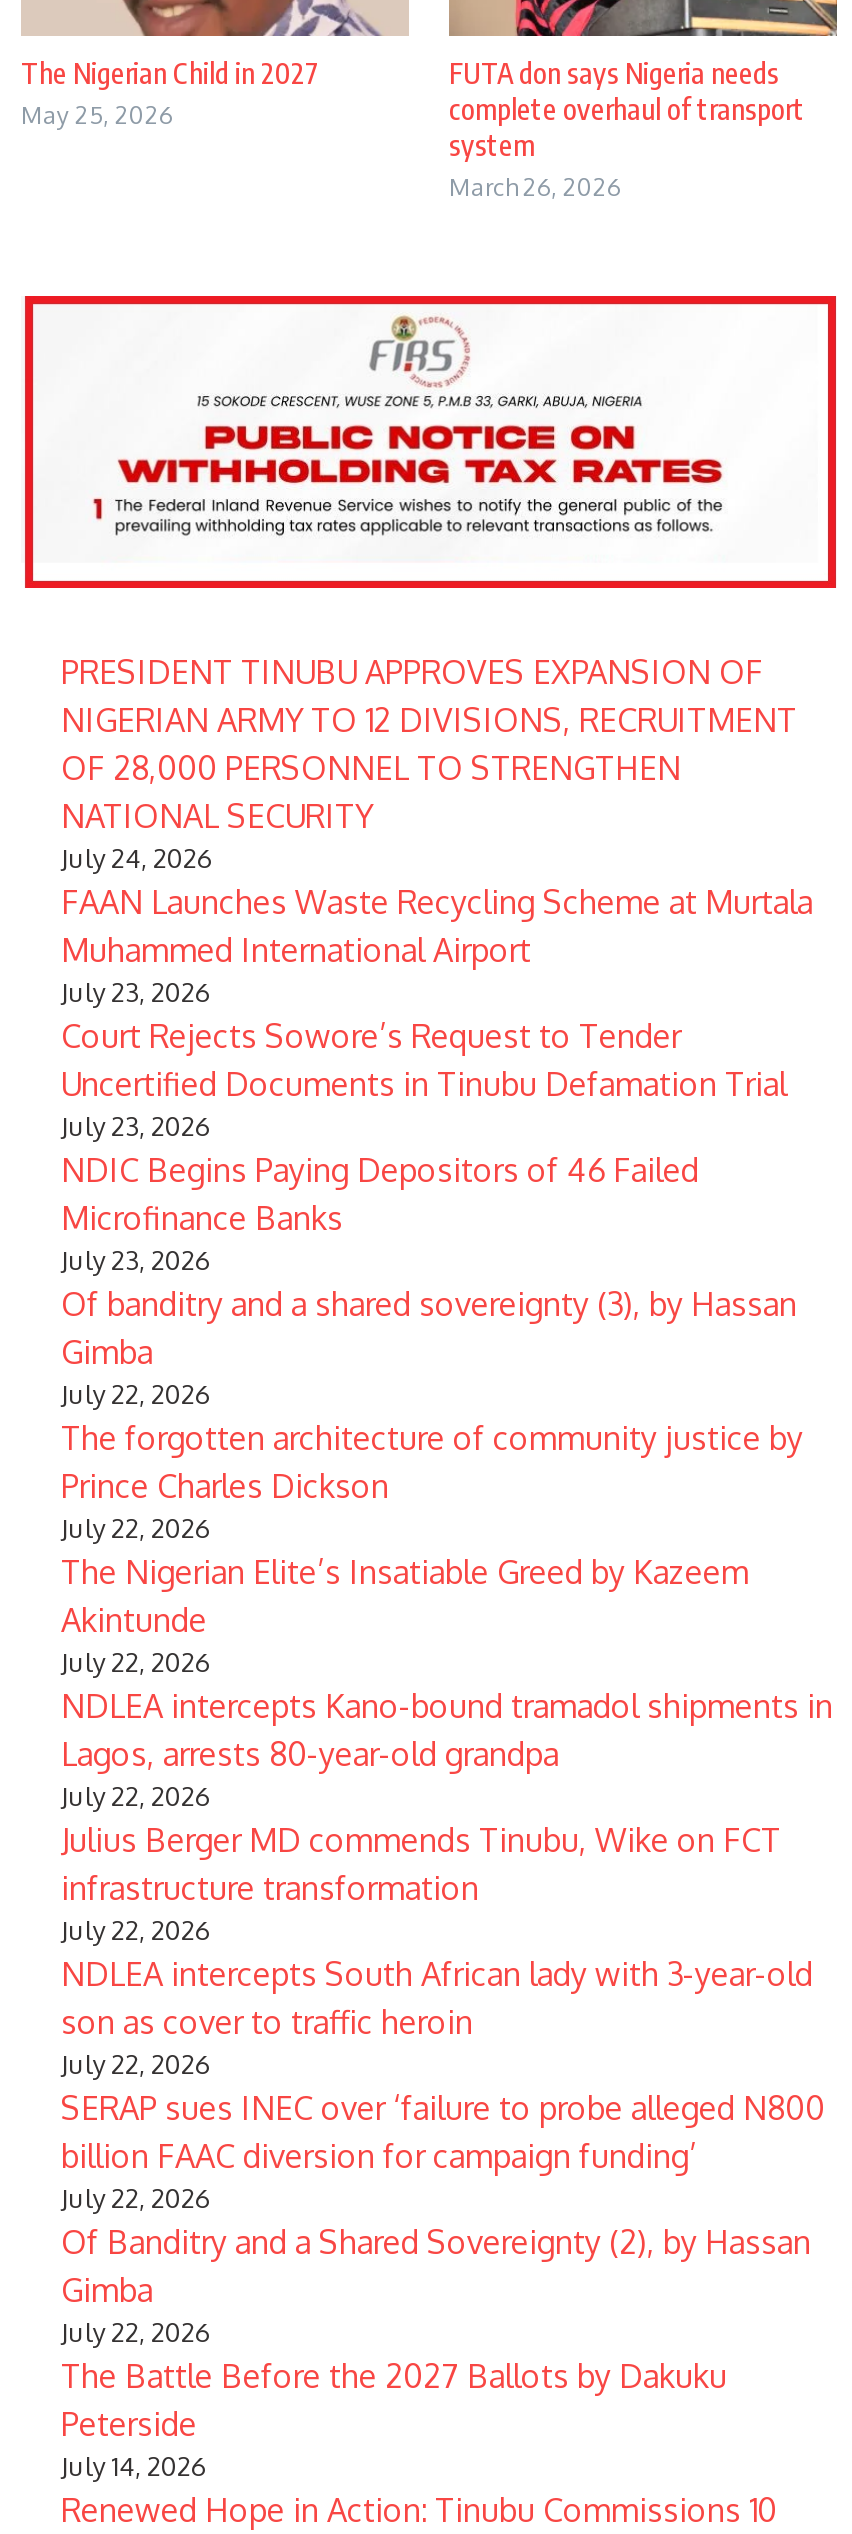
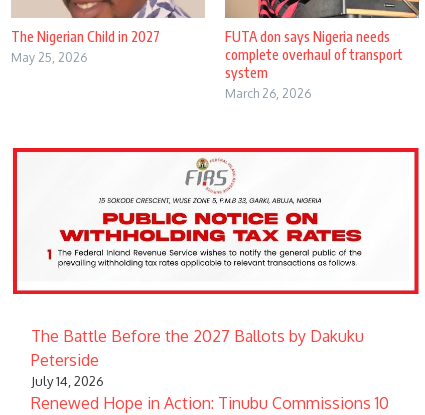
- PRESIDENT TINUBU APPROVES EXPANSION OF
- NIGERIAN ARMY TO 12 DIVISIONS, RECRUITMENT
- OF 28,000 PERSONNEL TO STRENGTHEN
- NATIONAL SECURITY
- July 24, 2026
- FAAN Launches Waste Recycling Scheme at Murtala
- Muhammed International Airport
- July 23, 2026
- Court Rejects Sowore’s Request to Tender
- Uncertified Documents in Tinubu Defamation Trial
- July 23, 2026
- NDIC Begins Paying Depositors of 46 Failed
- Microfinance Banks
- July 23, 2026
- Of banditry and a shared sovereignty (3), by Hassan
- Gimba
- July 22, 2026
- The forgotten architecture of community justice by
- Prince Charles Dickson
- July 22, 2026
- The Nigerian Elite’s Insatiable Greed by Kazeem
- Akintunde
- July 22, 2026
- NDLEA intercepts Kano-bound tramadol shipments in
- Lagos, arrests 80-year-old grandpa
- July 22, 2026
- Julius Berger MD commends Tinubu, Wike on FCT
- infrastructure transformation
- July 22, 2026
- NDLEA intercepts South African lady with 3-year-old
- son as cover to traffic heroin
- July 22, 2026
- SERAP sues INEC over ‘failure to probe alleged N800
- billion FAAC diversion for campaign funding’
- July 22, 2026
- Of Banditry and a Shared Sovereignty (2), by Hassan
- Gimba
- July 22, 2026
